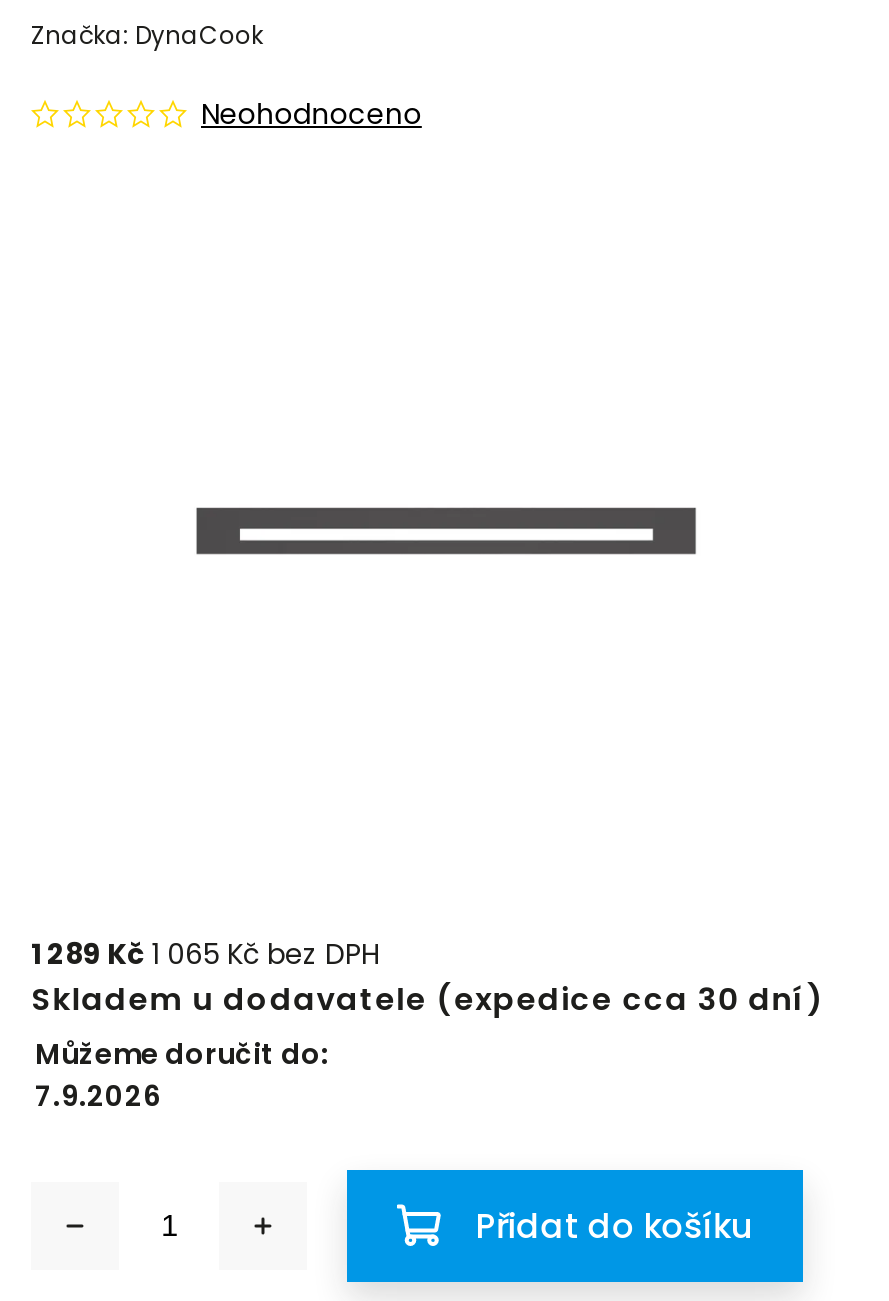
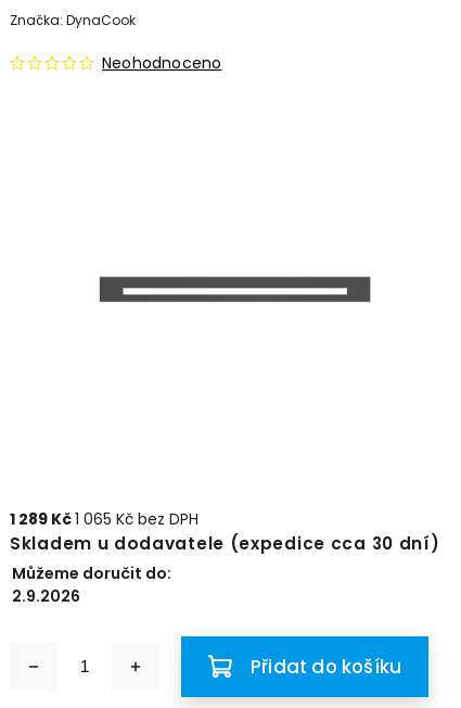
- 7.9.2026
+ 2.9.2026
